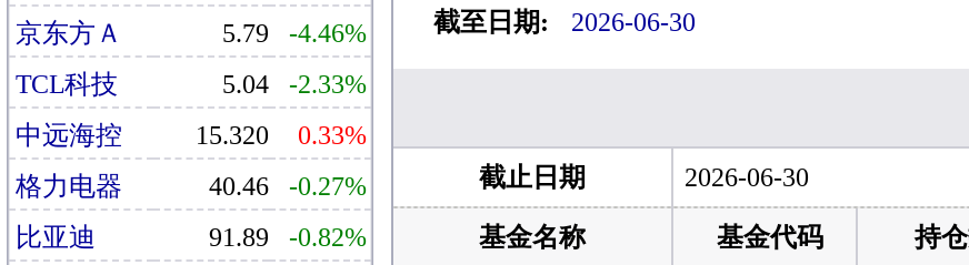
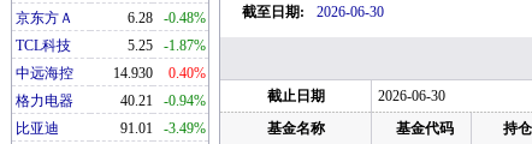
- 5.79
+ 6.28

- -4.46%
+ -0.48%

- 5.04
+ 5.25

- -2.33%
+ -1.87%

- 15.320
+ 14.930

- 0.33%
+ 0.40%

- 40.46
+ 40.21

- -0.27%
+ -0.94%

- 91.89
+ 91.01

- -0.82%
+ -3.49%
